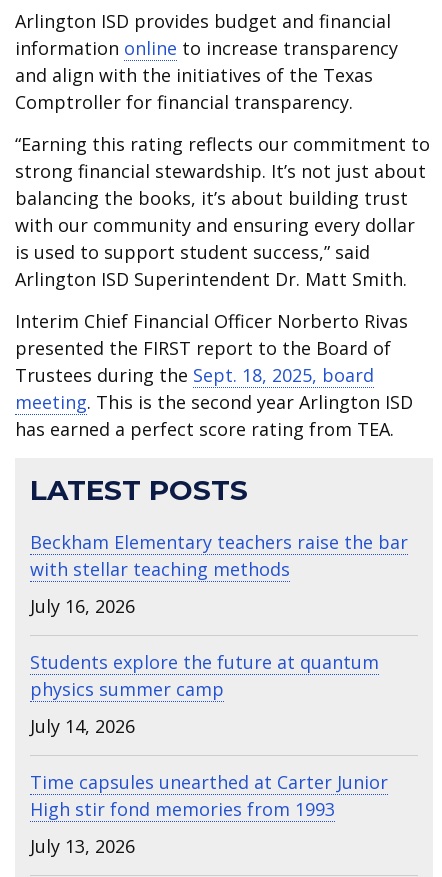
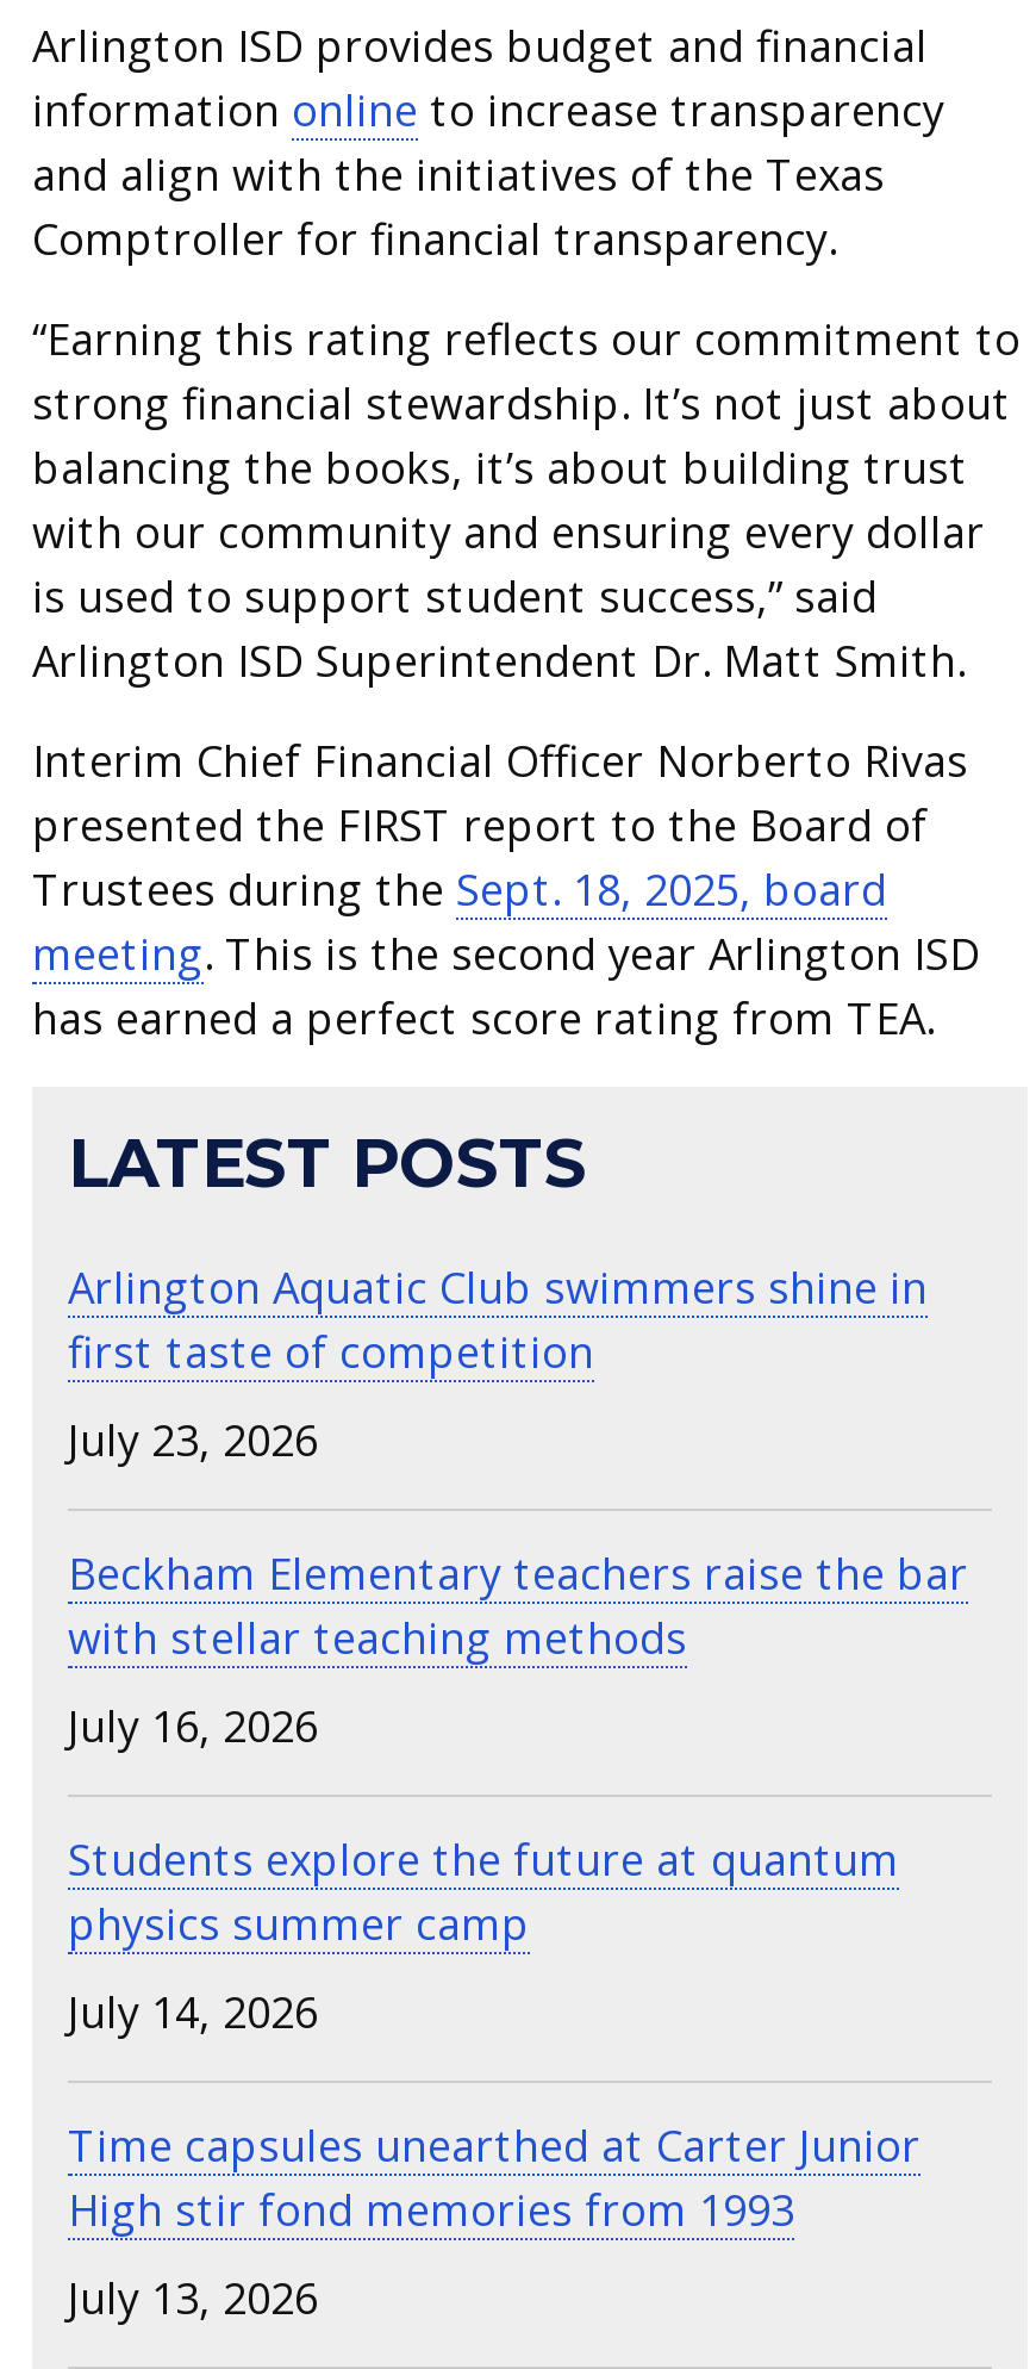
+ Arlington Aquatic Club swimmers shine in
+ first taste of competition
+ July 23, 2026
